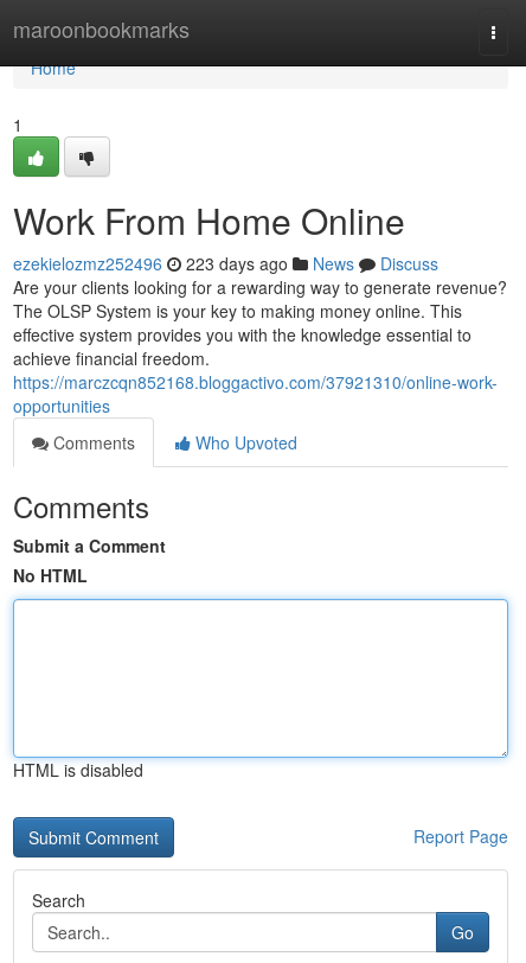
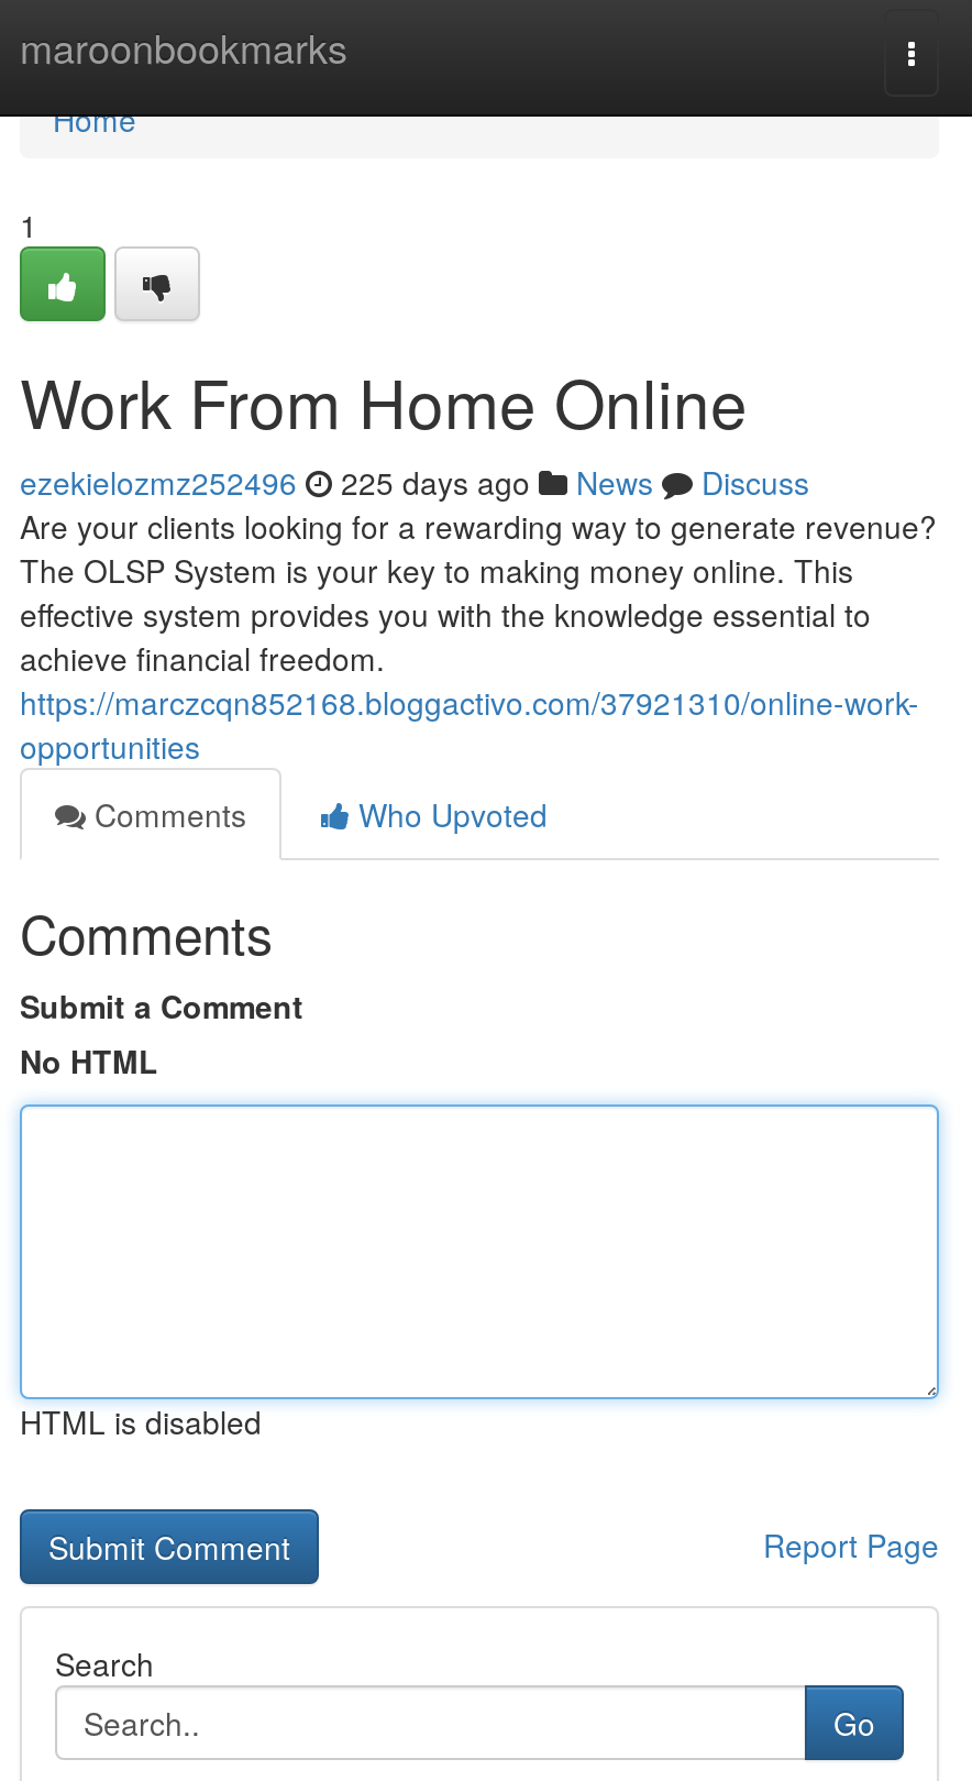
- ezekielozmz252496 223 days ago News Discuss
+ ezekielozmz252496 225 days ago News Discuss
